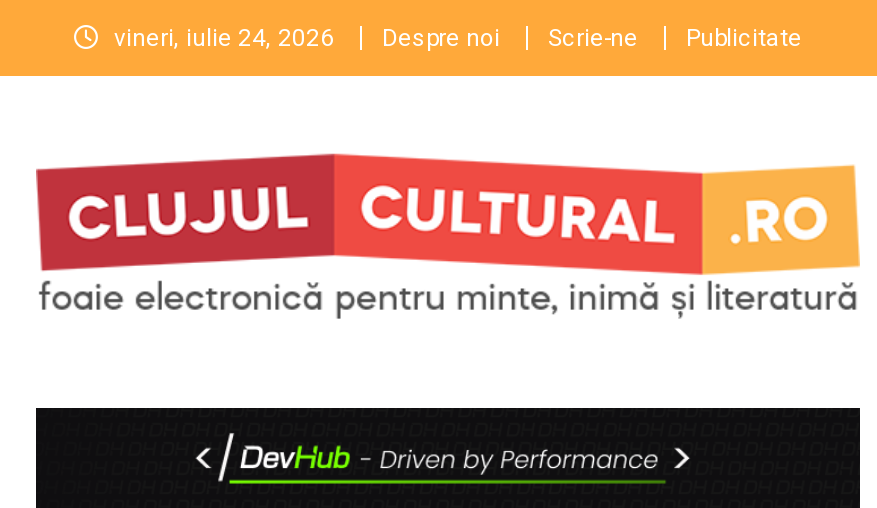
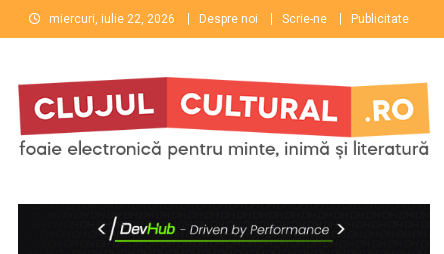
- vineri, iulie 24, 2026
+ miercuri, iulie 22, 2026
